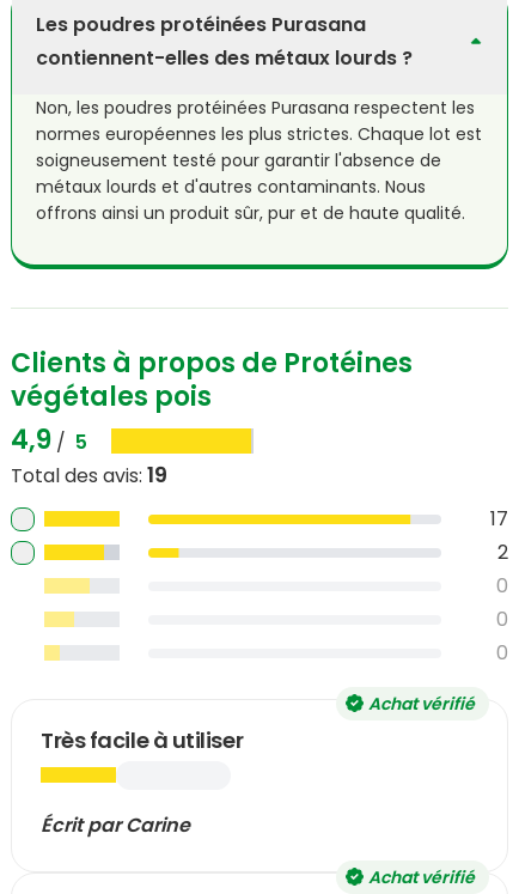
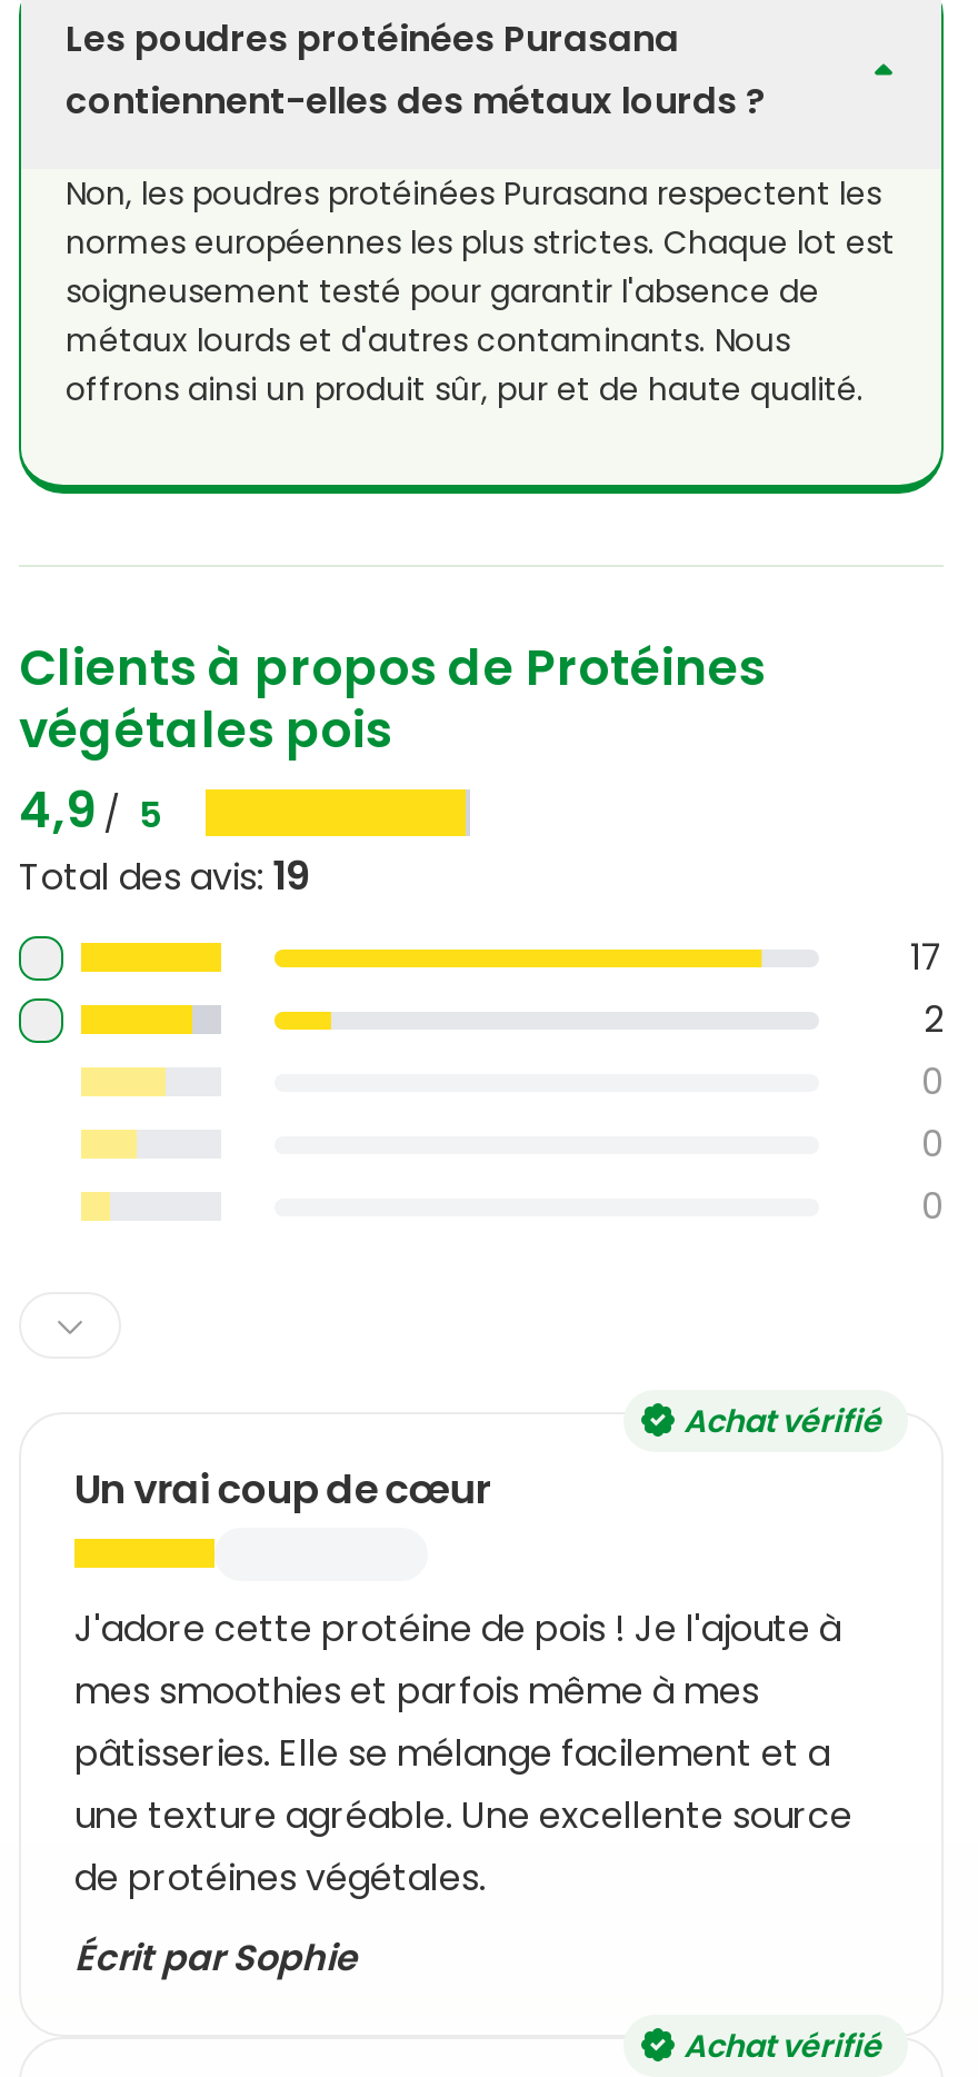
- Très facile à utiliser
- Écrit par Carine
+ Un vrai coup de cœur
+ J'adore cette protéine de pois ! Je l'ajoute à
+ mes smoothies et parfois même à mes
+ pâtisseries. Elle se mélange facilement et a
+ une texture agréable. Une excellente source
+ de protéines végétales.
+ Écrit par Sophie
